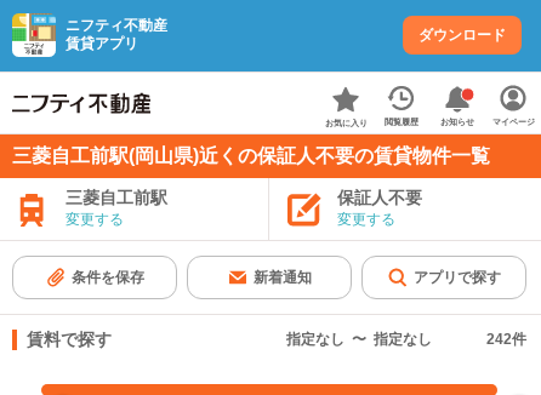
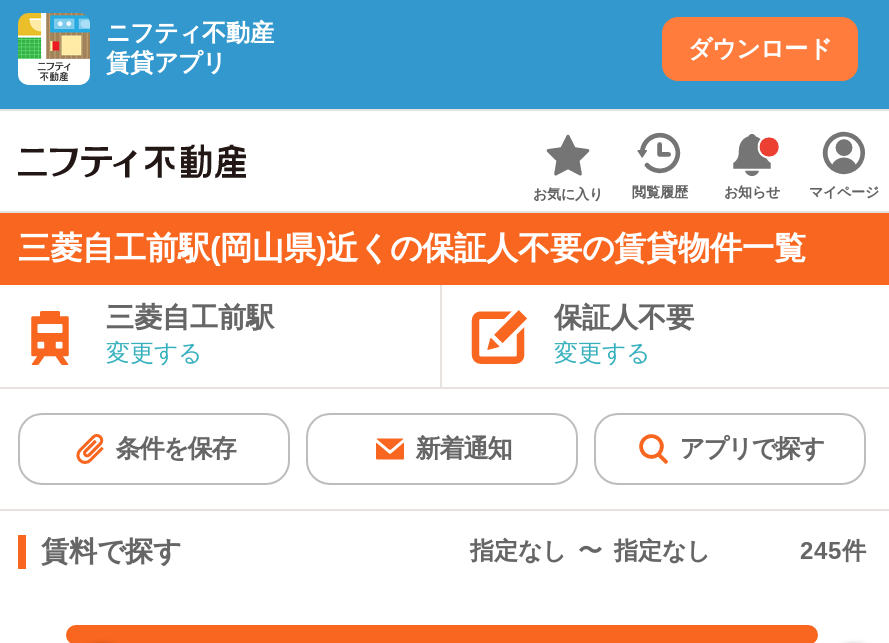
- 242件
+ 245件
